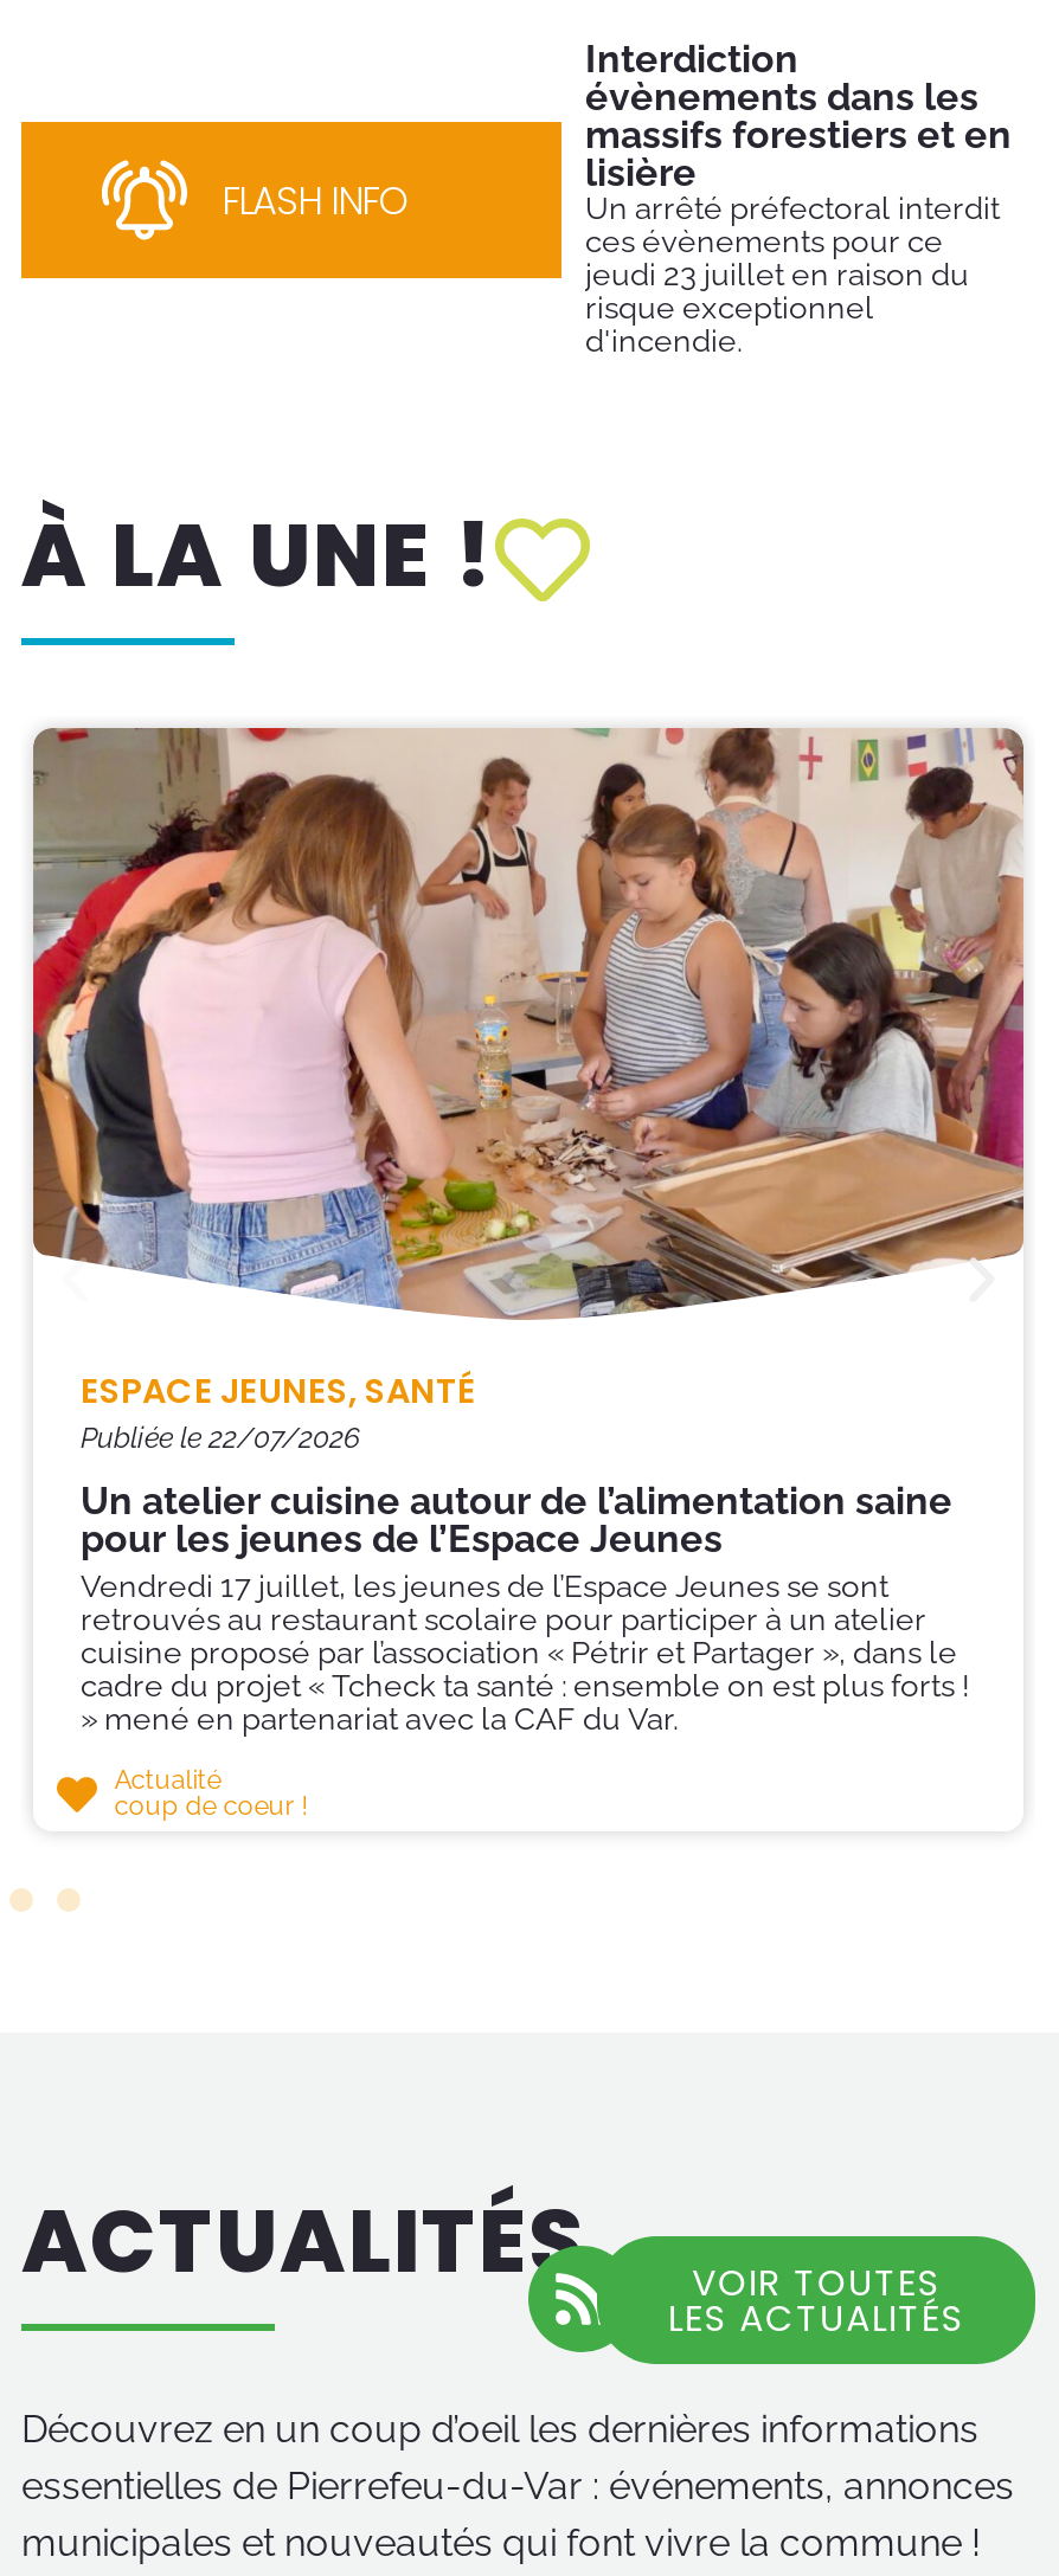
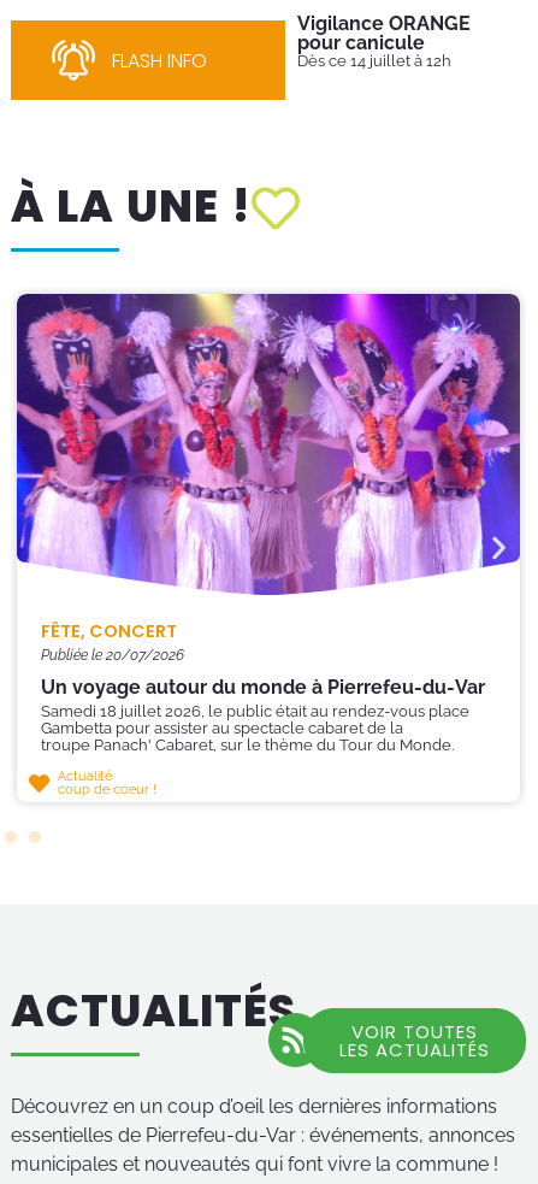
- Interdiction
- évènements dans les
- massifs forestiers et en
- lisière
- Un arrêté préfectoral interdit
- ces évènements pour ce
- jeudi 23 juillet en raison du
- risque exceptionnel
- d'incendie.
+ Vigilance ORANGE
+ pour canicule
+ Dès ce 14 juillet à 12h

- [image]
- ESPACE JEUNES, SANTÉ
- Publiée le 22/07/2026
+ [image]
+ FÊTE, CONCERT
+ Publiée le 20/07/2026

- Un atelier cuisine autour de l’alimentation saine
- pour les jeunes de l’Espace Jeunes
- Vendredi 17 juillet, les jeunes de l’Espace Jeunes se sont
- retrouvés au restaurant scolaire pour participer à un atelier
- cuisine proposé par l’association « Pétrir et Partager », dans le
- cadre du projet « Tcheck ta santé : ensemble on est plus forts !
- » mené en partenariat avec la CAF du Var.
+ Un voyage autour du monde à Pierrefeu-du-Var
+ Samedi 18 juillet 2026, le public était au rendez-vous place
+ Gambetta pour assister au spectacle cabaret de la
+ troupe Panach' Cabaret, sur le thème du Tour du Monde.
